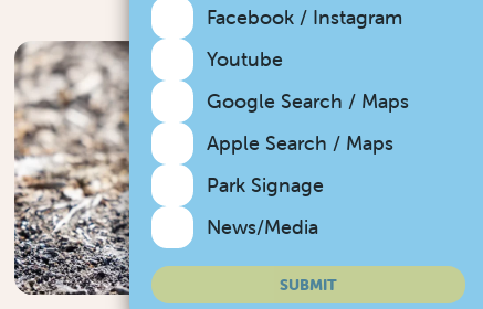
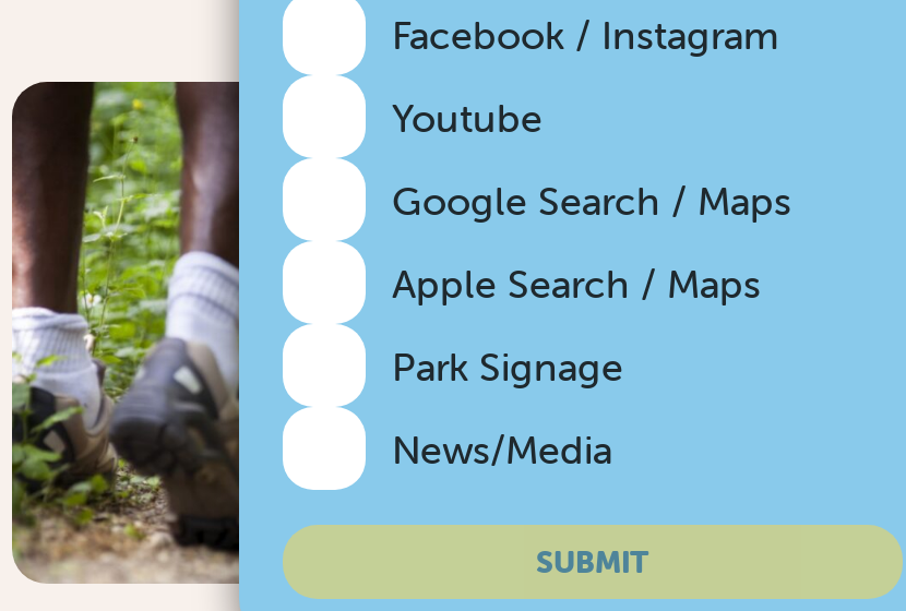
- [image]
+ [image]
